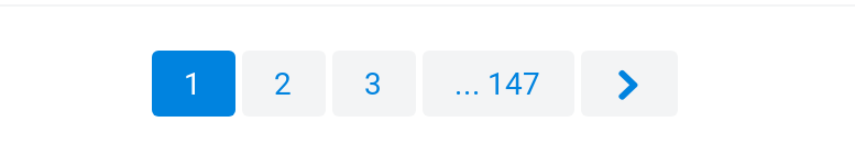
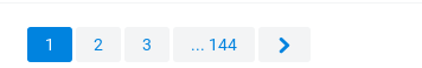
- ... 147
+ ... 144
